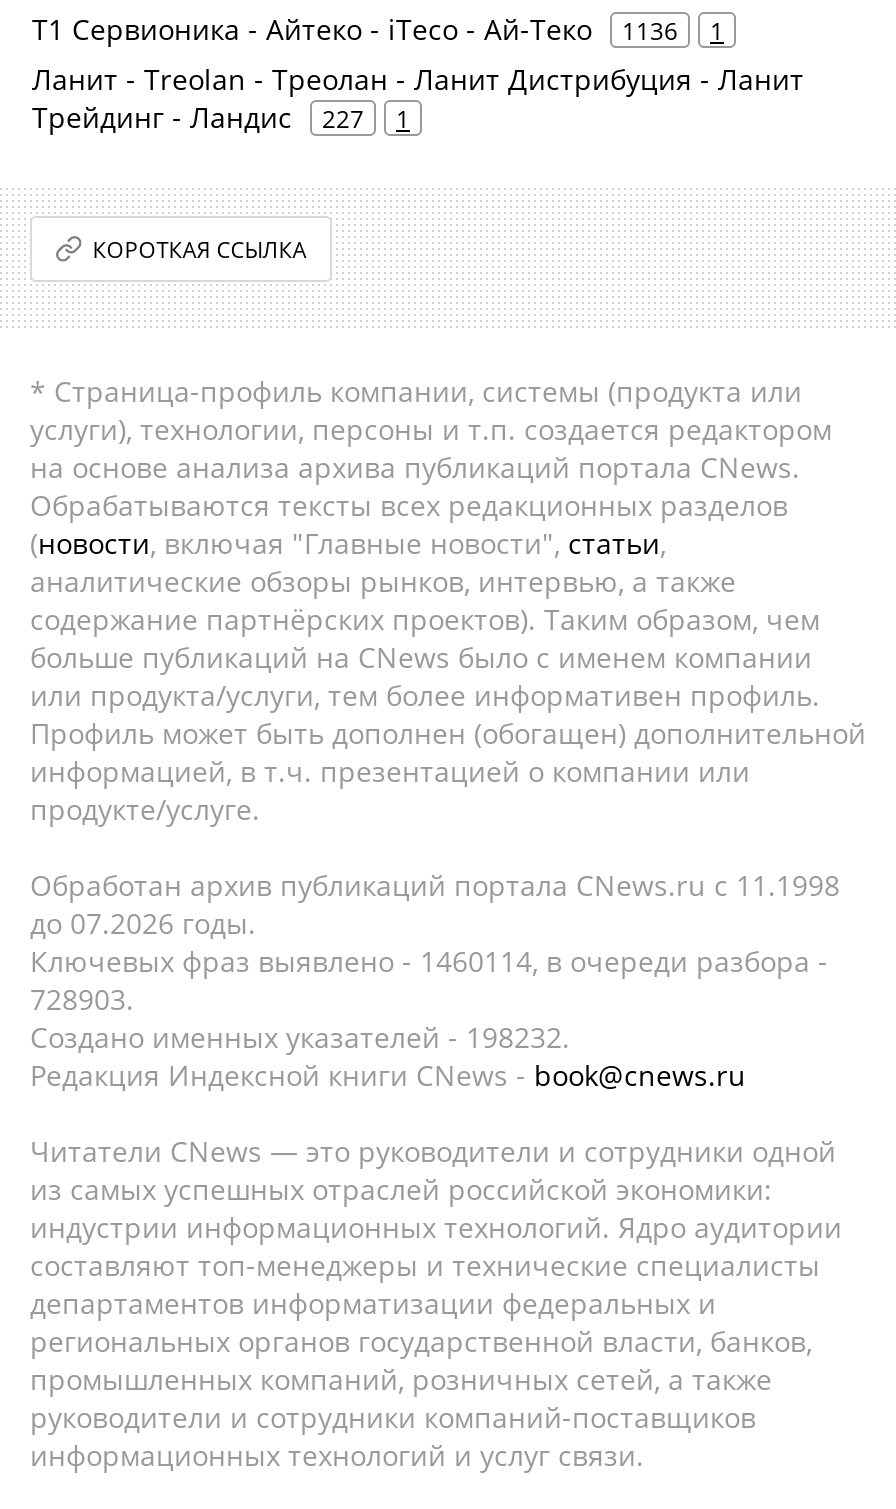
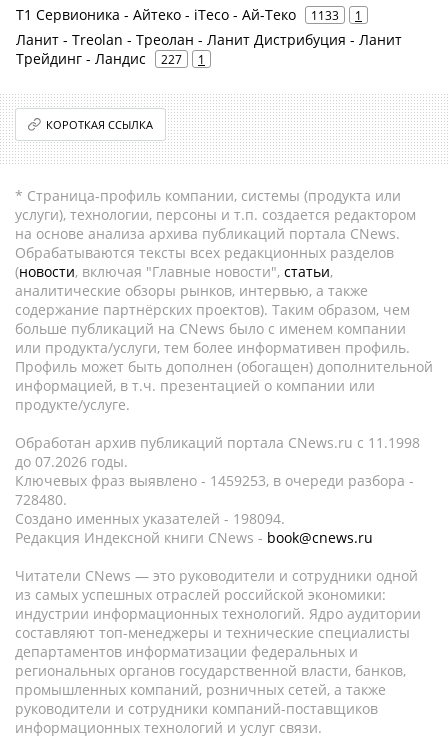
- Т1 Сервионика - Айтеко - iTeco - Ай-Теко 1136 1
+ Т1 Сервионика - Айтеко - iTeco - Ай-Теко 1133 1

- Ключевых фраз выявлено - 1460114, в очереди разбора -
+ Ключевых фраз выявлено - 1459253, в очереди разбора -

- 728903.
+ 728480.

- Создано именных указателей - 198232.
+ Создано именных указателей - 198094.
